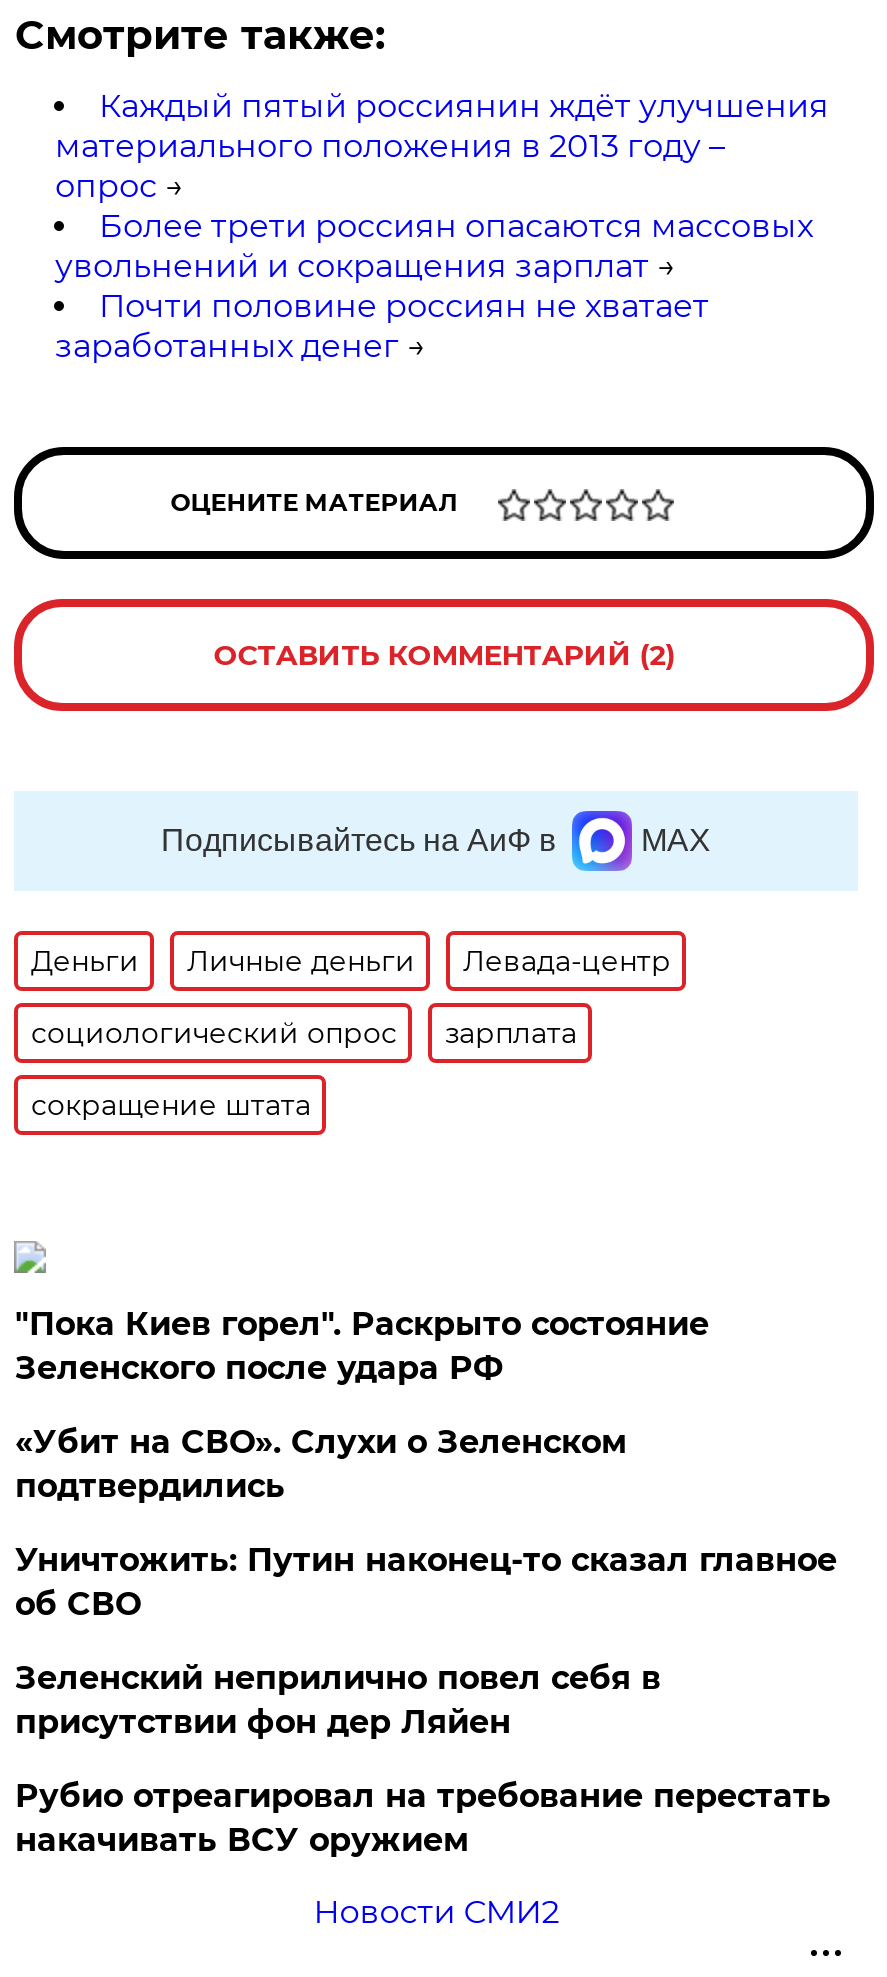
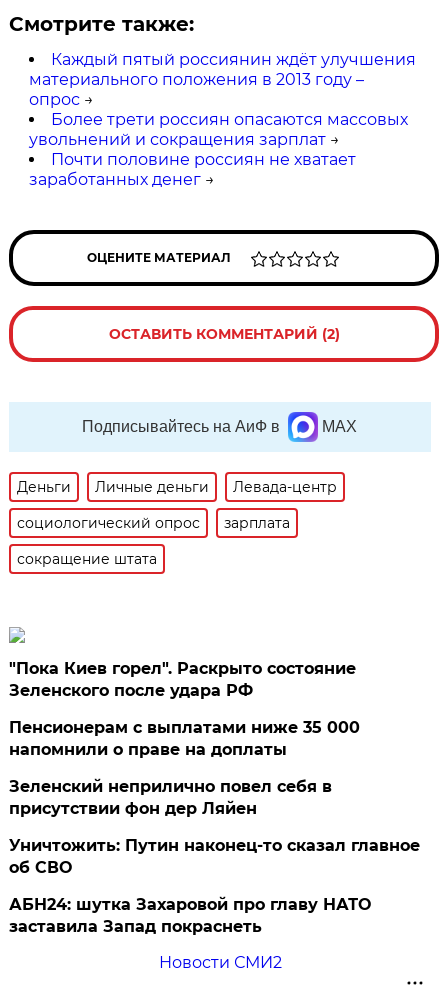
- «Убит на СВО». Слухи о Зеленском
- подтвердились
+ Пенсионерам с выплатами ниже 35 000
+ напомнили о праве на доплаты

moved down: Уничтожить: Путин наконец-то сказал главное | об СВО

moved up: Зеленский неприлично повел cебя в | присутствии фон дер Ляйен

- Рубио отреагировал на требование перестать
- накачивать ВСУ оружием
+ АБН24: шутка Захаровой про главу НАТО
+ заставила Запад покраснеть
